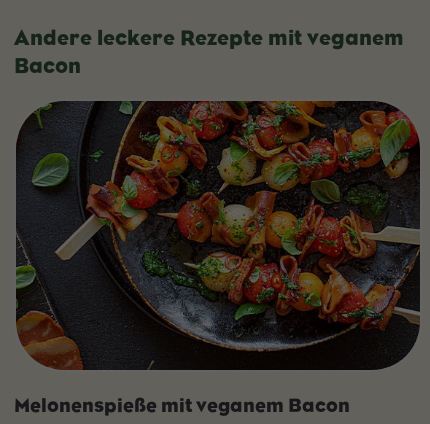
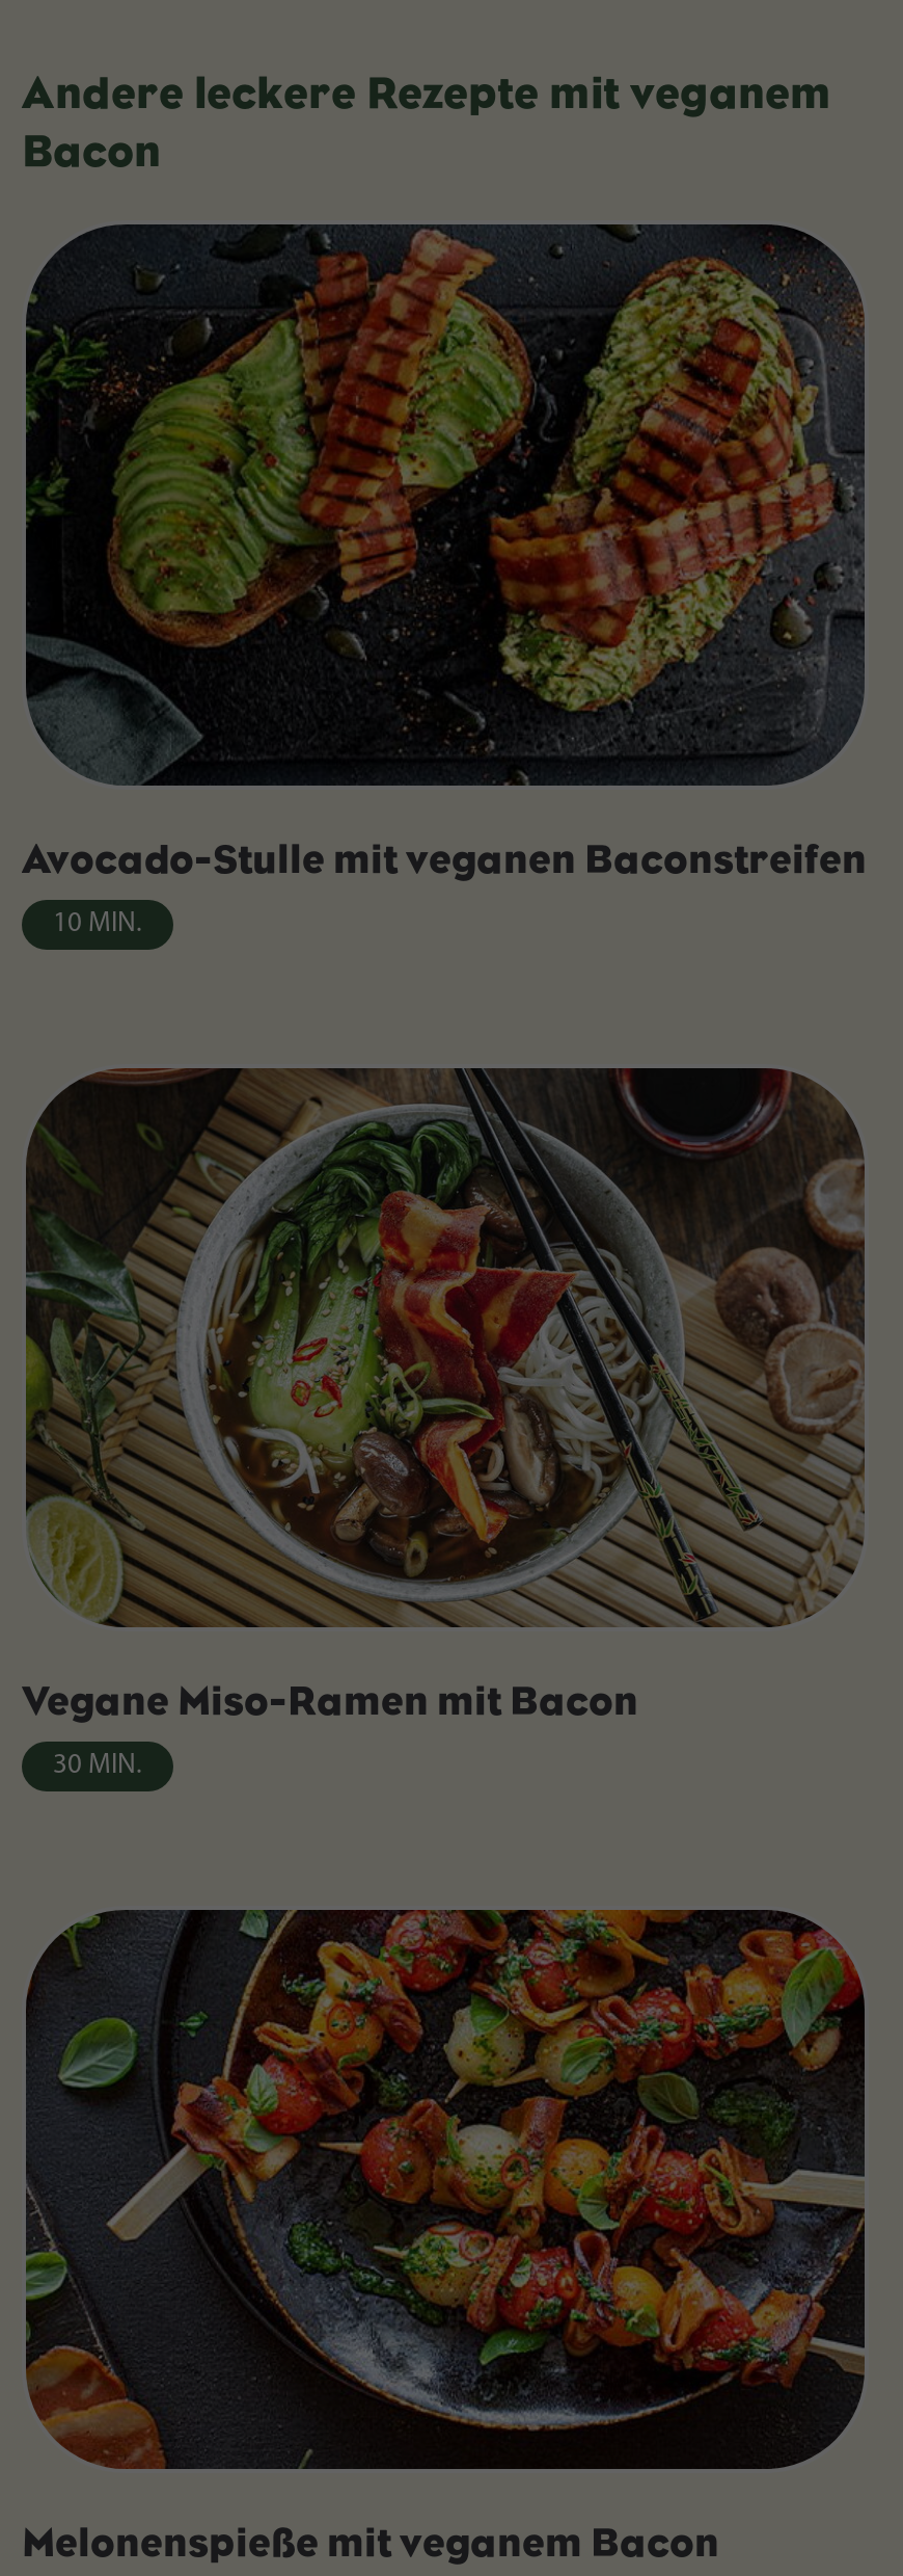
+ [image]
+ Avocado-Stulle mit veganen Baconstreifen
+ 10 MIN.

+ [image]
+ Vegane Miso-Ramen mit Bacon
+ 30 MIN.
